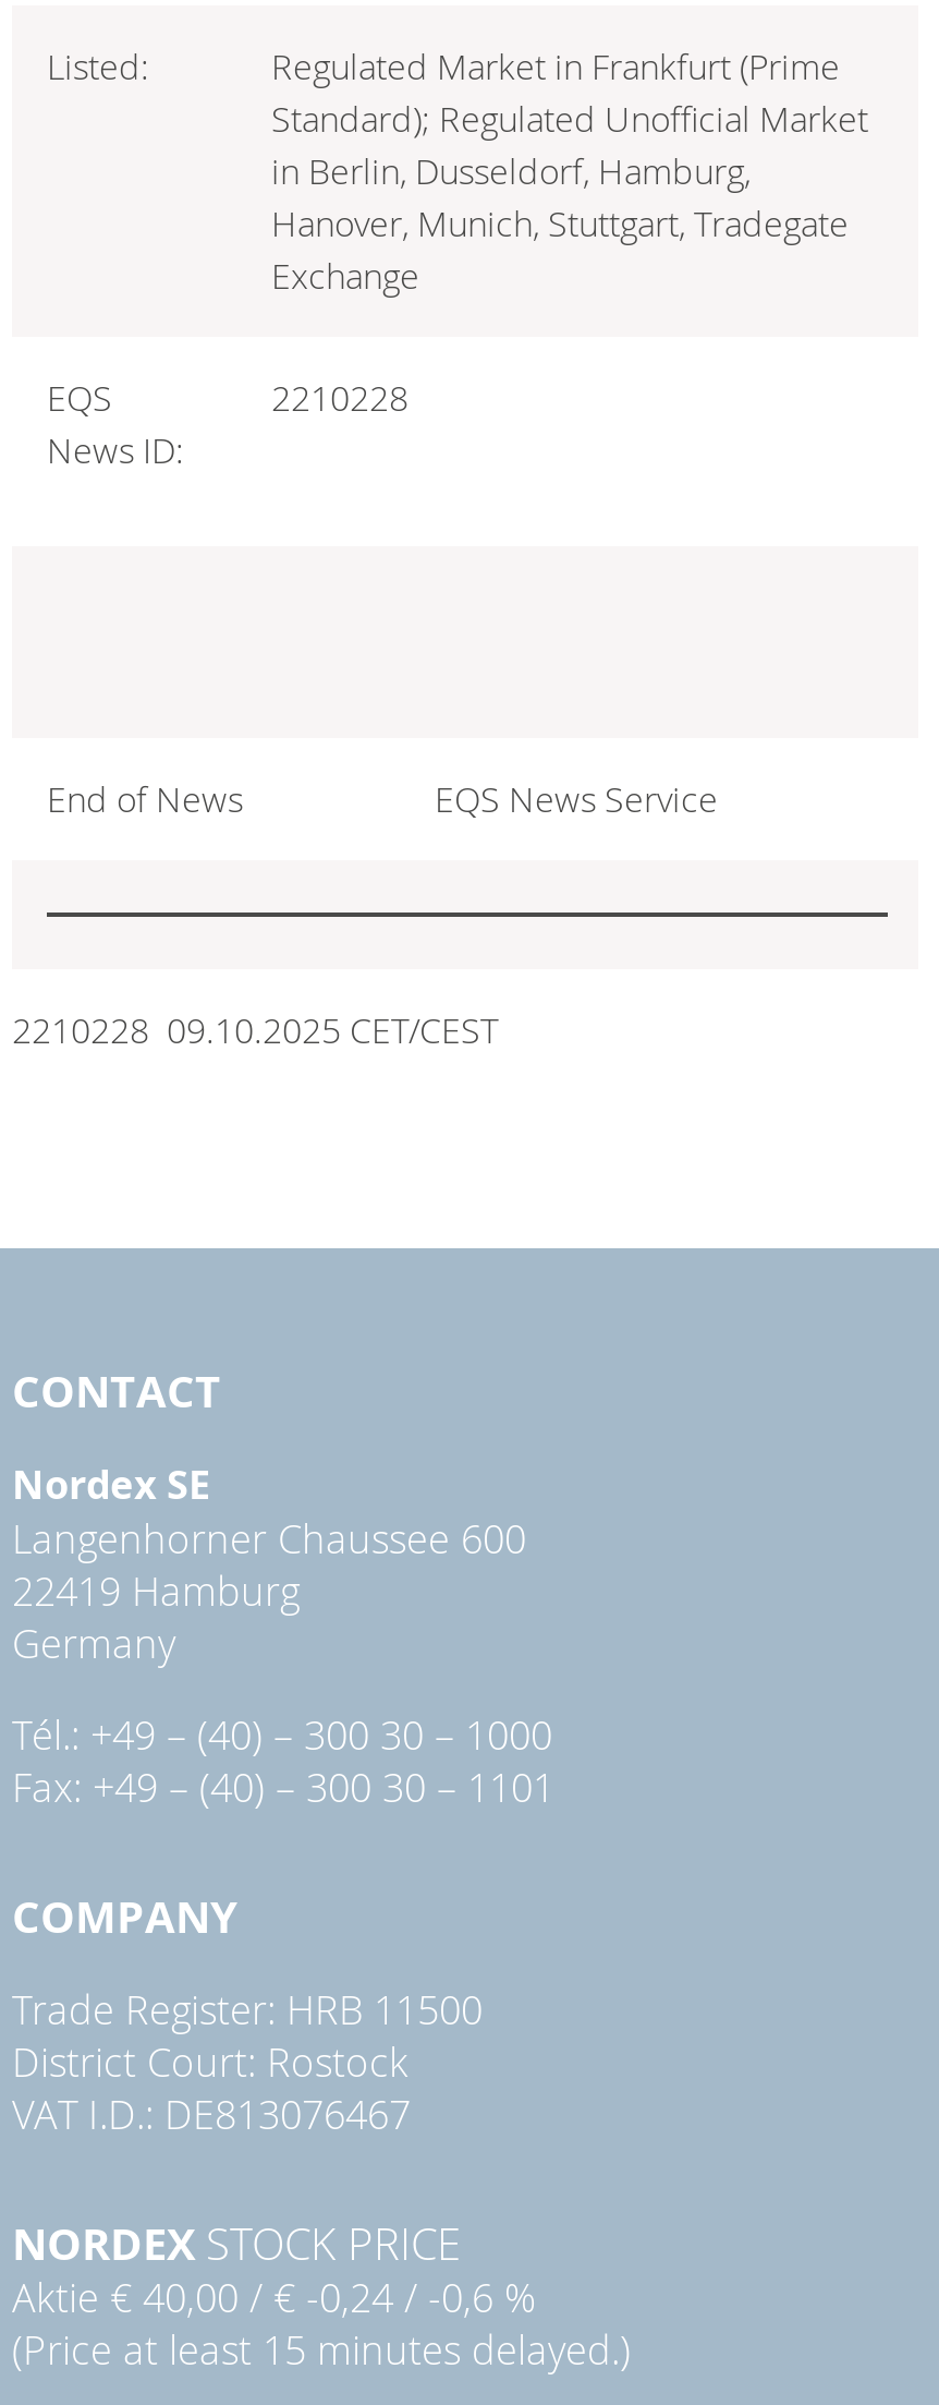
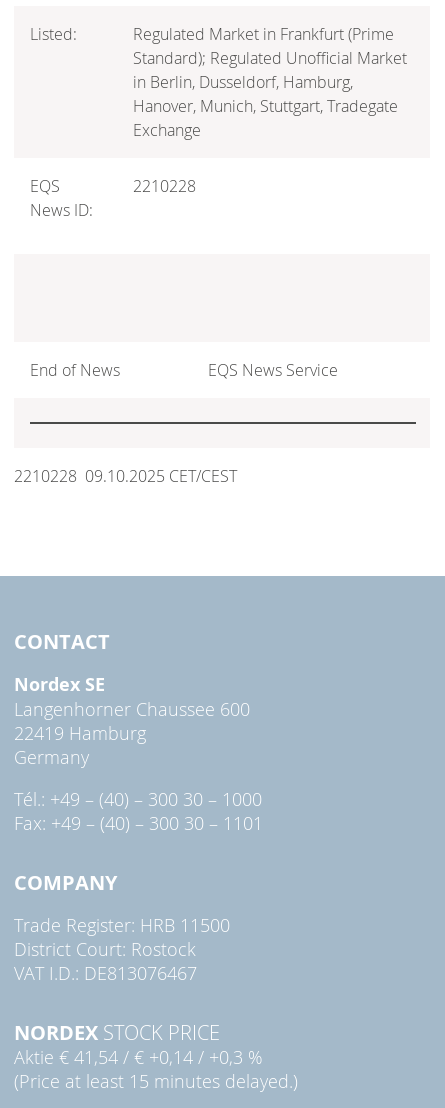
- Aktie € 40,00 / € -0,24 / -0,6 %
+ Aktie € 41,54 / € +0,14 / +0,3 %
